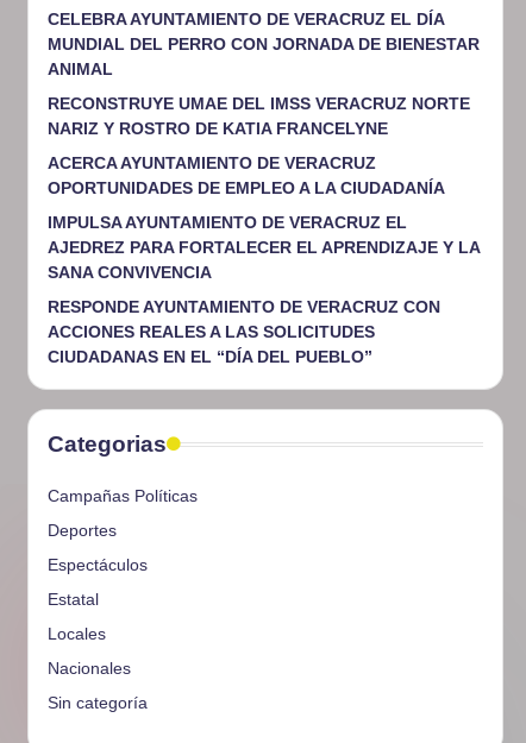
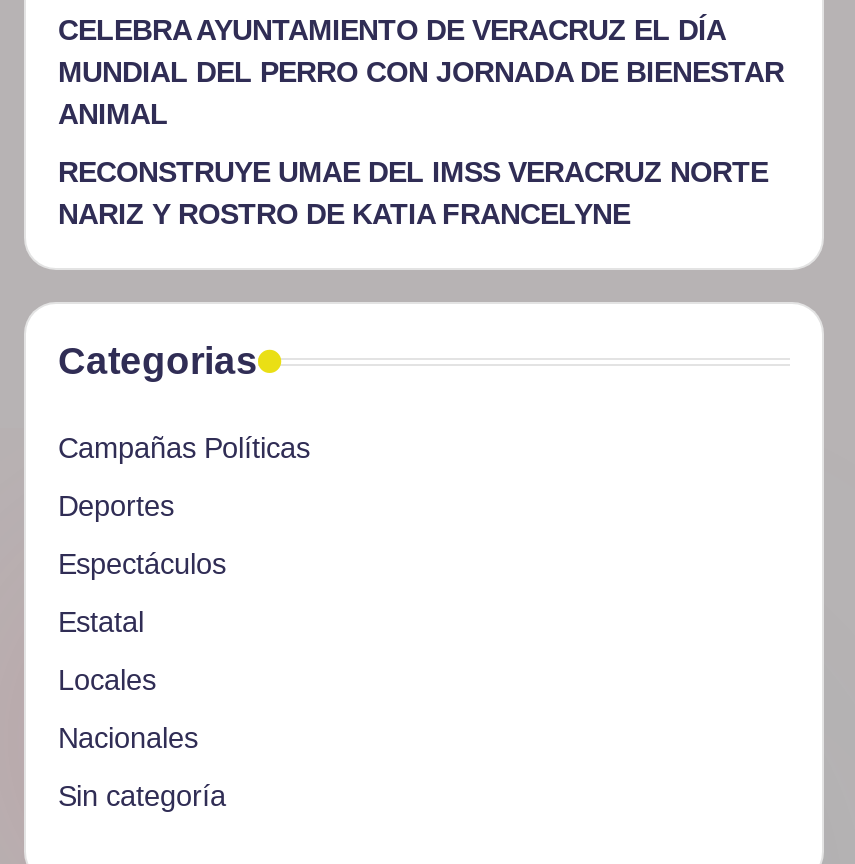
- ACERCA AYUNTAMIENTO DE VERACRUZ
- OPORTUNIDADES DE EMPLEO A LA CIUDADANÍA
- IMPULSA AYUNTAMIENTO DE VERACRUZ EL
- AJEDREZ PARA FORTALECER EL APRENDIZAJE Y LA
- SANA CONVIVENCIA
- RESPONDE AYUNTAMIENTO DE VERACRUZ CON
- ACCIONES REALES A LAS SOLICITUDES
- CIUDADANAS EN EL “DÍA DEL PUEBLO”
